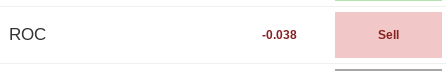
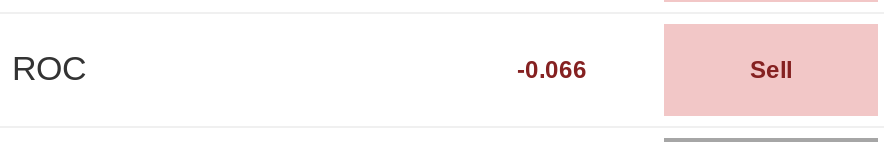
- -0.038
+ -0.066
